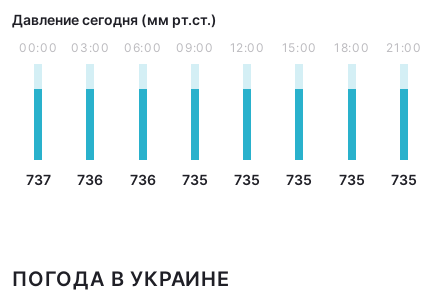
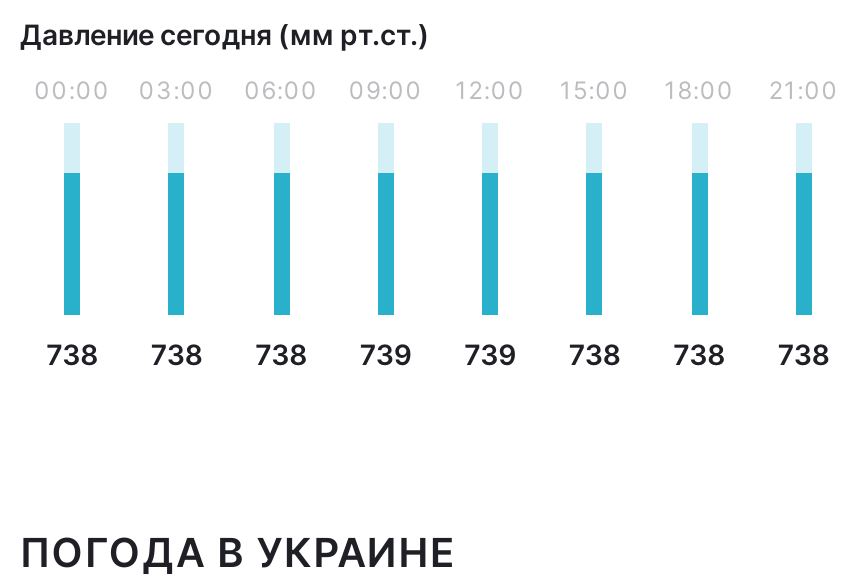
- 737
+ 738

- 736
+ 738

- 736
+ 738

- 735
+ 739

- 735
+ 739

- 735
+ 738

- 735
+ 738

- 735
+ 738
